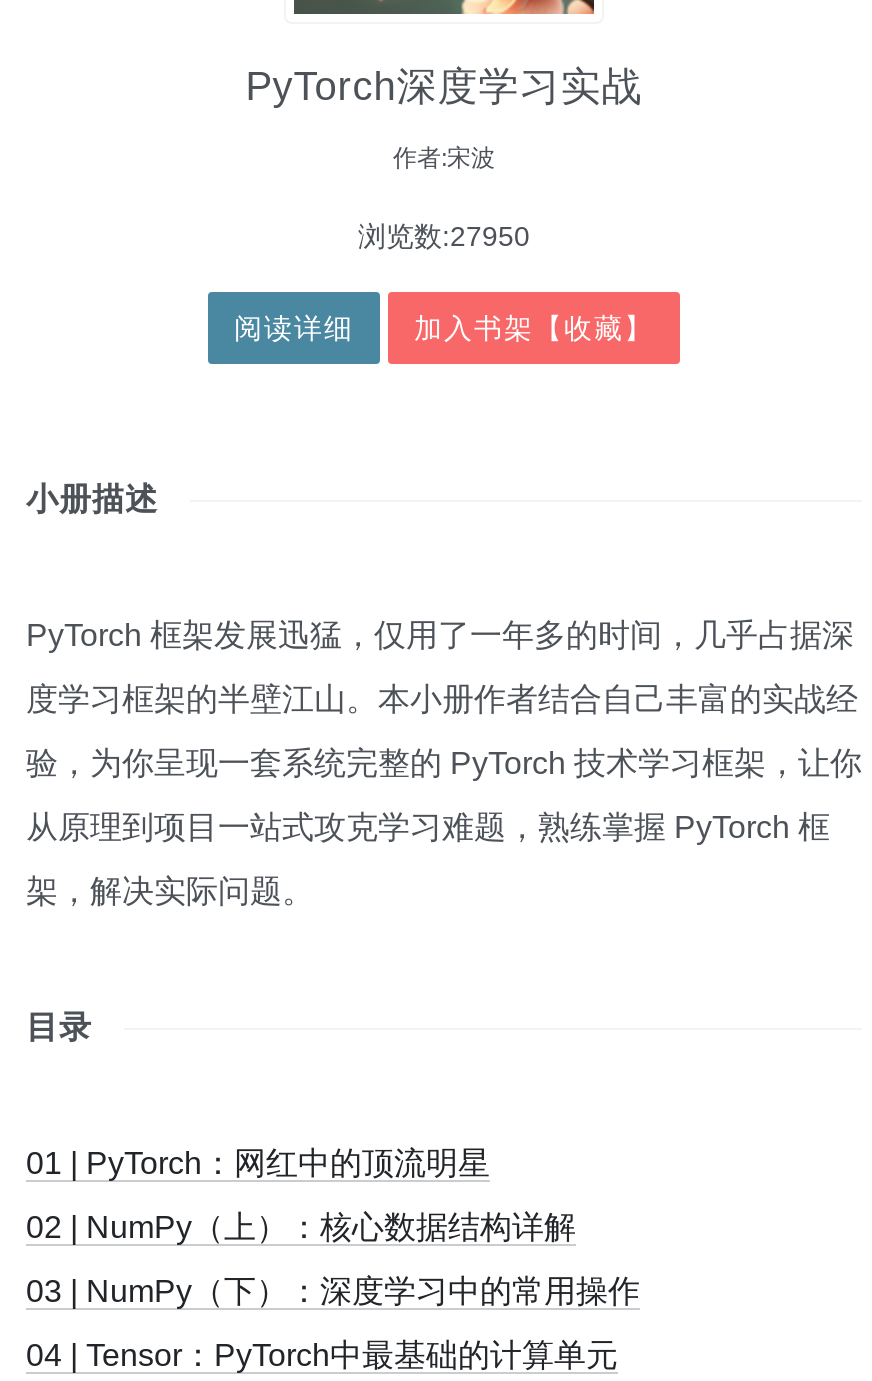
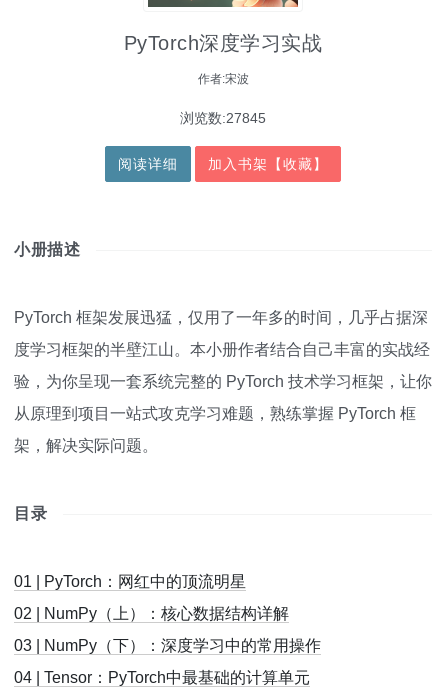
- 浏览数:27950
+ 浏览数:27845
